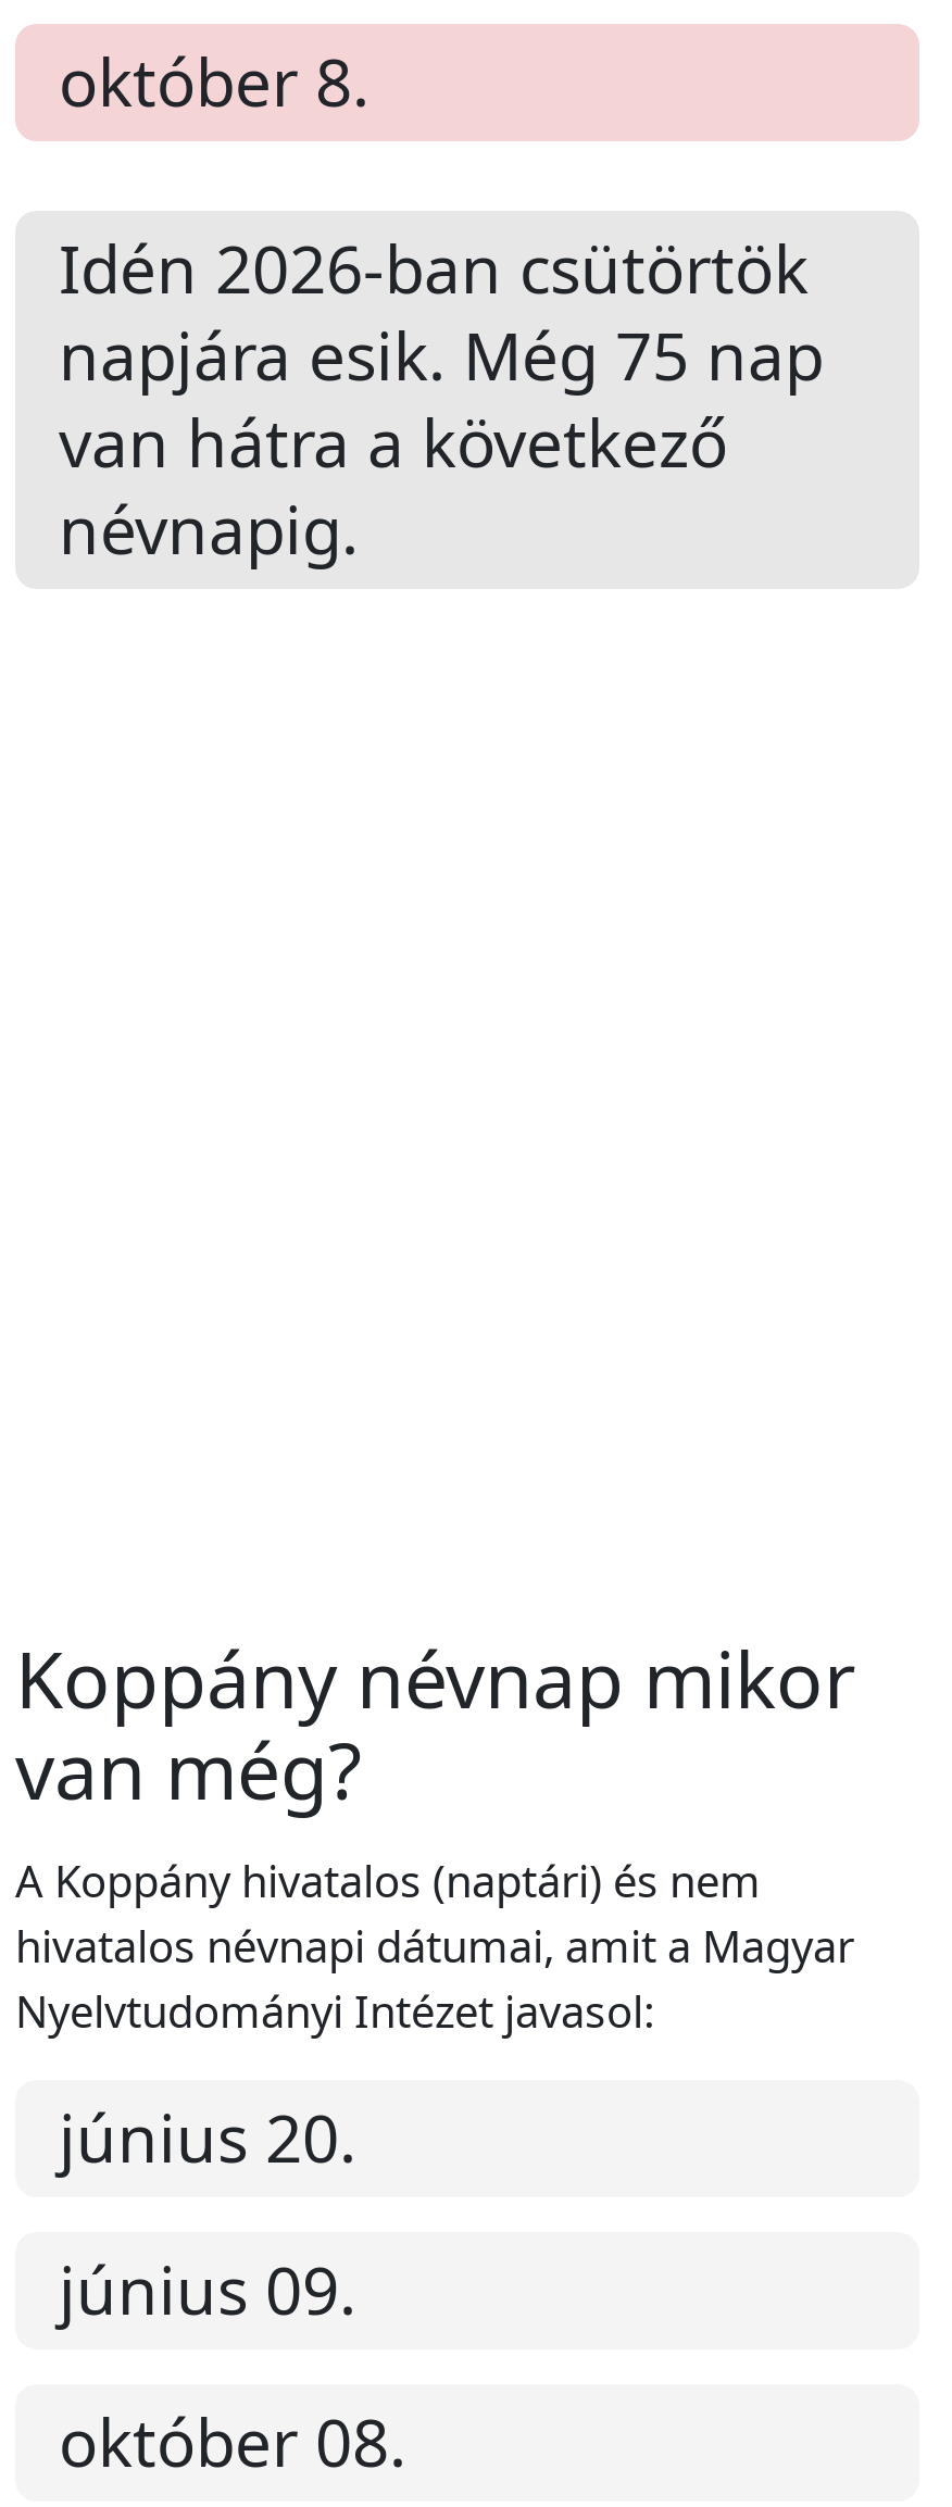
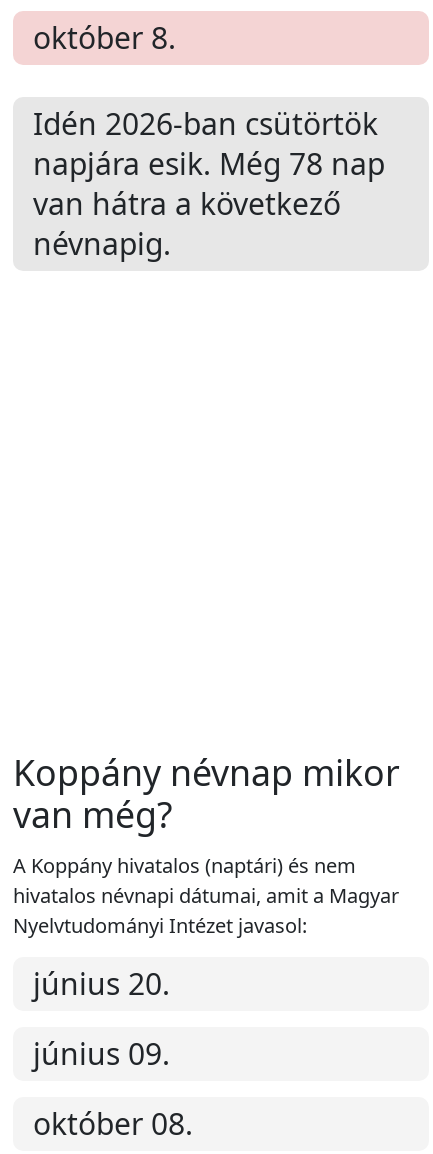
- napjára esik. Még 75 nap
+ napjára esik. Még 78 nap
